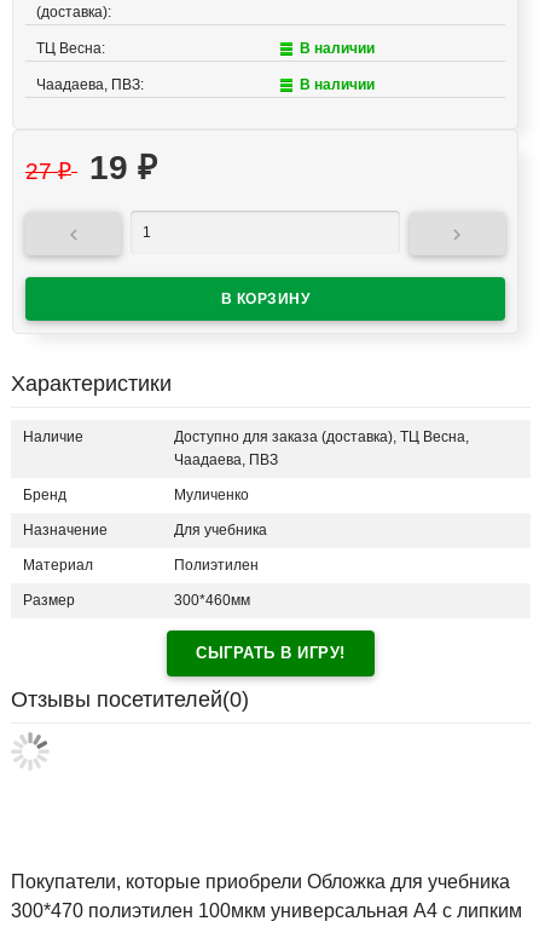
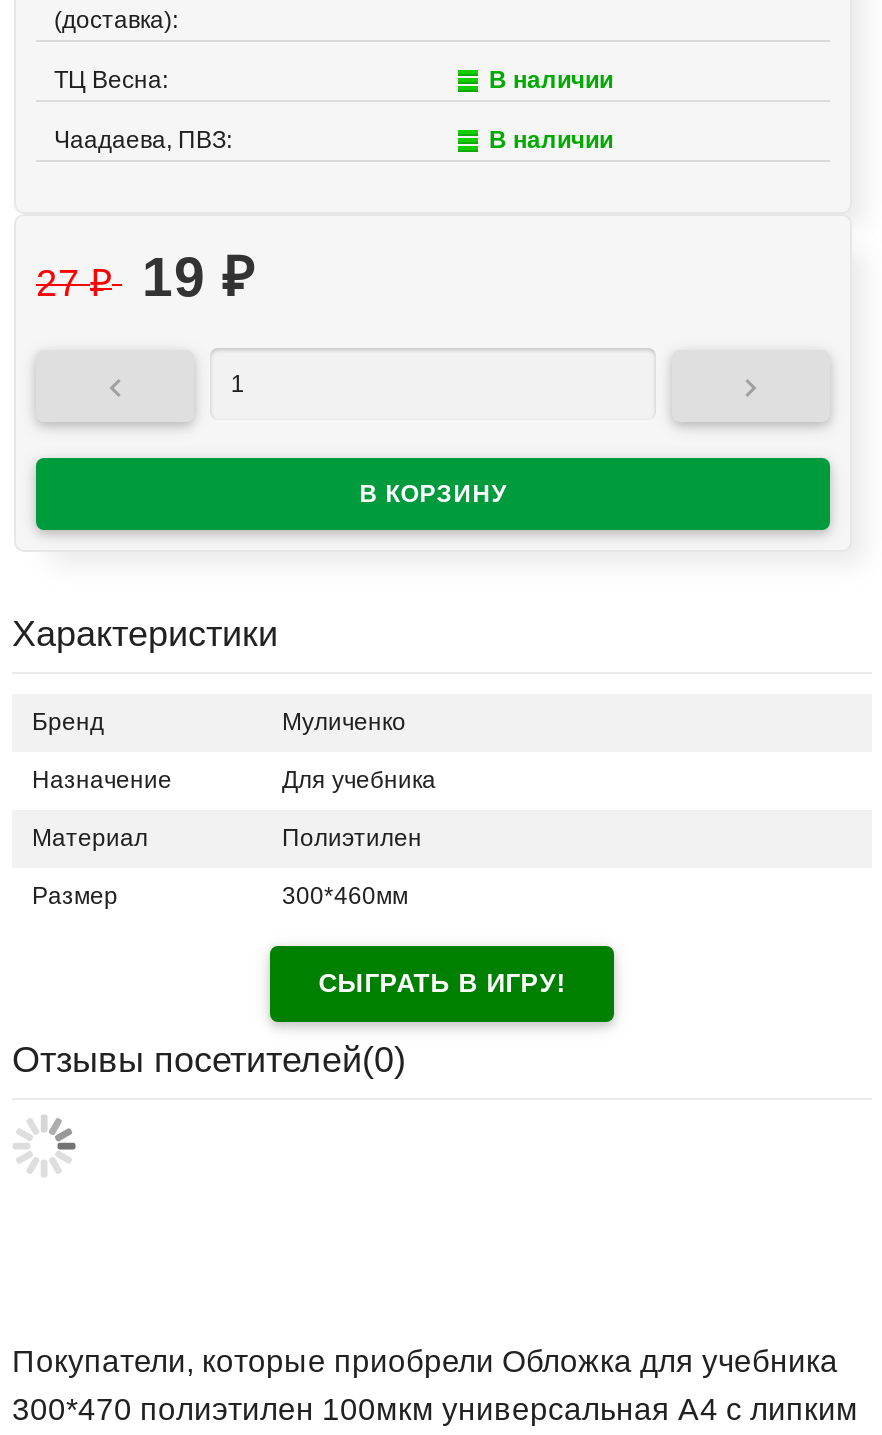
- Наличие
- Доступно для заказа (доставка), ТЦ Весна,
- Чаадаева, ПВЗ
